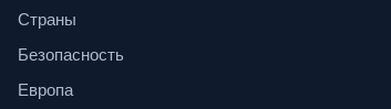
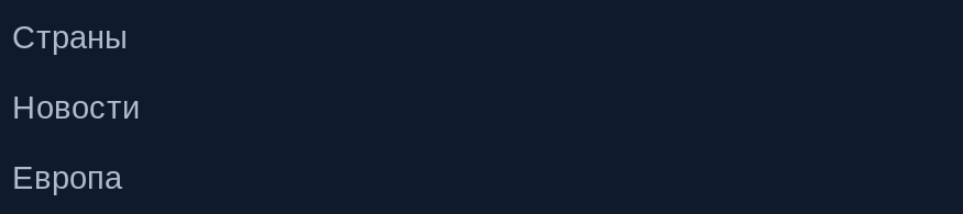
- Безопасность
+ Новости
